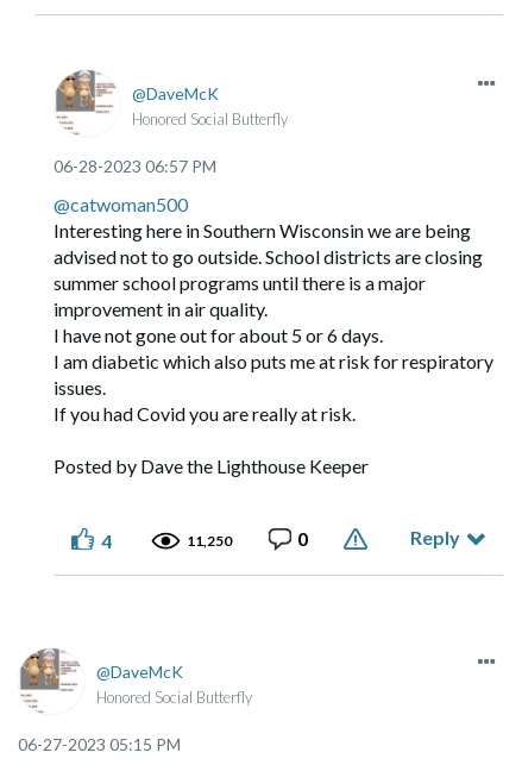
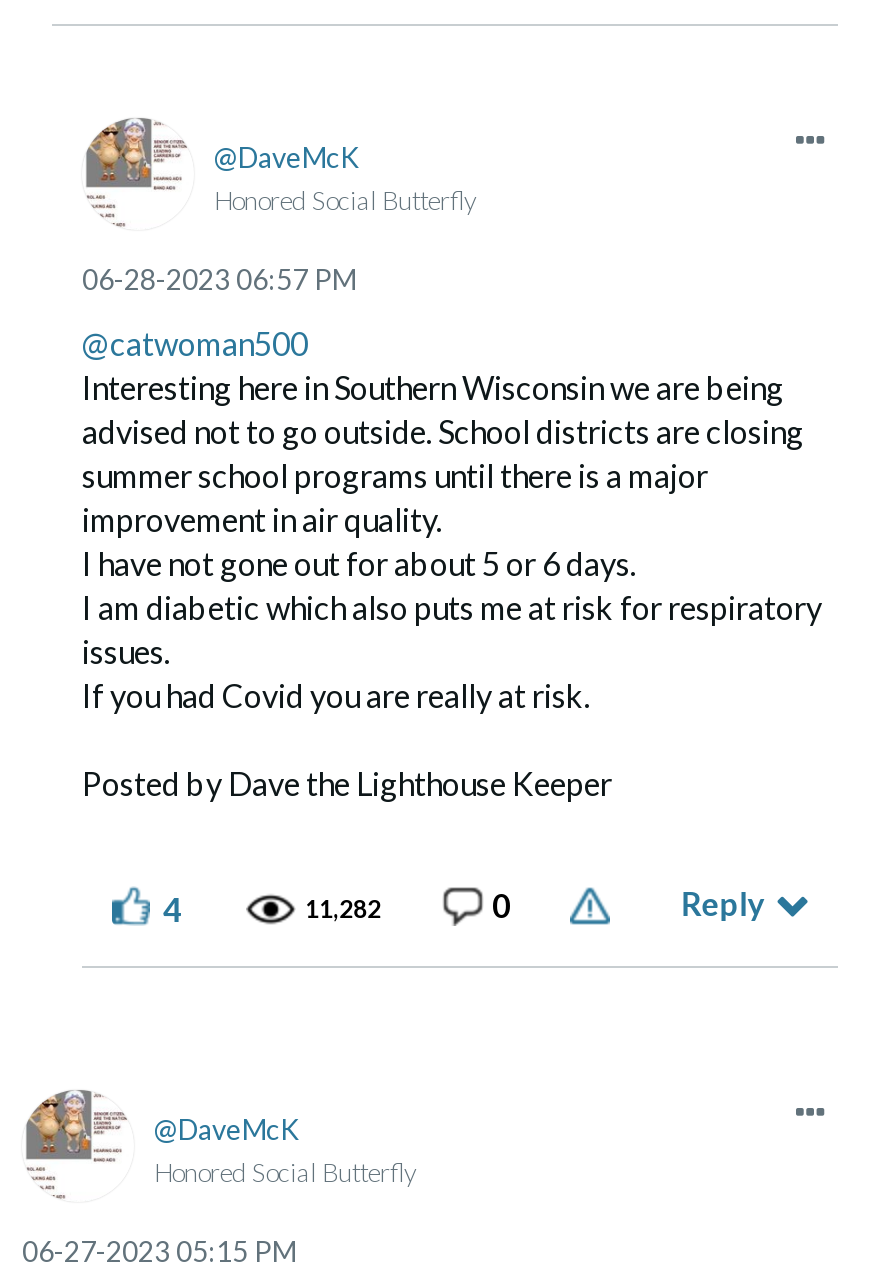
- 11,250
+ 11,282
